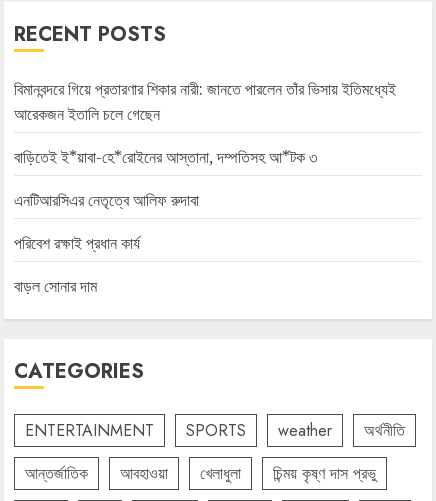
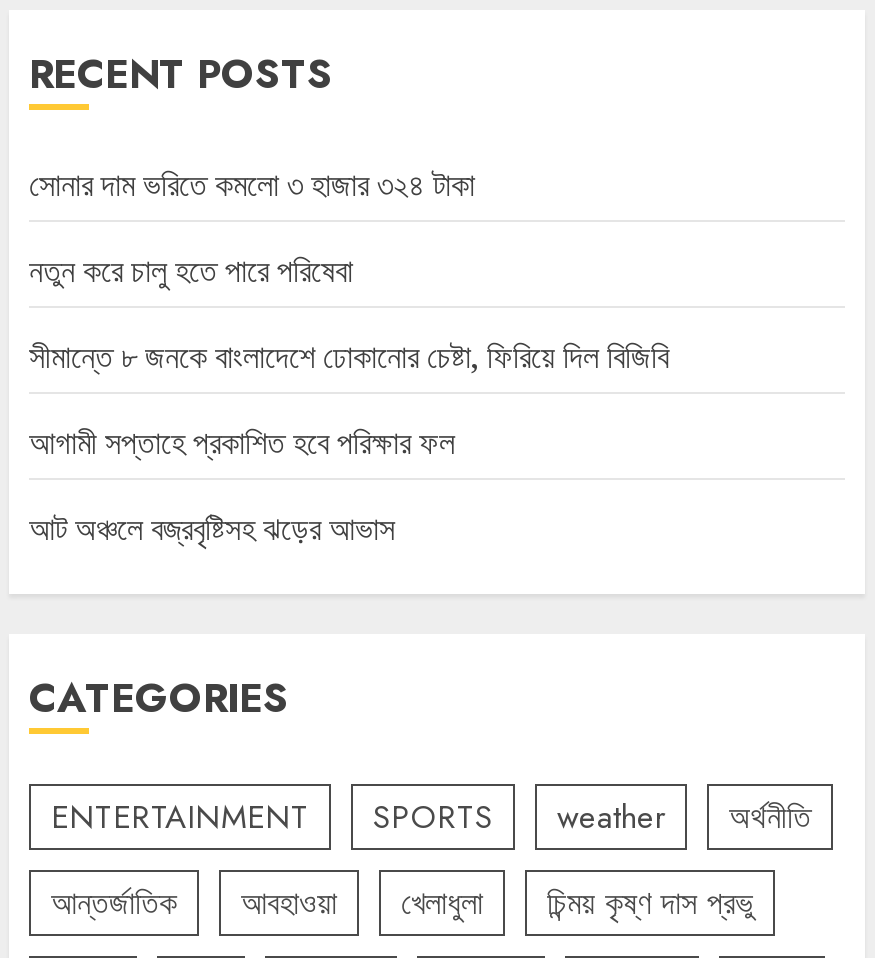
- বিমানবন্দরে গিয়ে প্রতারণার শিকার নারী: জানতে পারলেন তাঁর ভিসায় ইতিমধ্যেই
- আরেকজন ইতালি চলে গেছেন
+ সোনার দাম ভরিতে কমলো ৩ হাজার ৩২৪ টাকা

- বাড়িতেই ই*য়াবা-হে*রোইনের আস্তানা, দম্পতিসহ আ*টক ৩
+ নতুন করে চালু হতে পারে পরিষেবা

- এনটিআরসিএর নেতৃত্বে আলিফ রুদাবা
+ সীমান্তে ৮ জনকে বাংলাদেশে ঢোকানোর চেষ্টা, ফিরিয়ে দিল বিজিবি

- পরিবেশ রক্ষাই প্রধান কার্য
+ আগামী সপ্তাহে প্রকাশিত হবে পরিক্ষার ফল

- বাড়ল সোনার দাম
+ আট অঞ্চলে বজ্রবৃষ্টিসহ ঝড়ের আভাস
